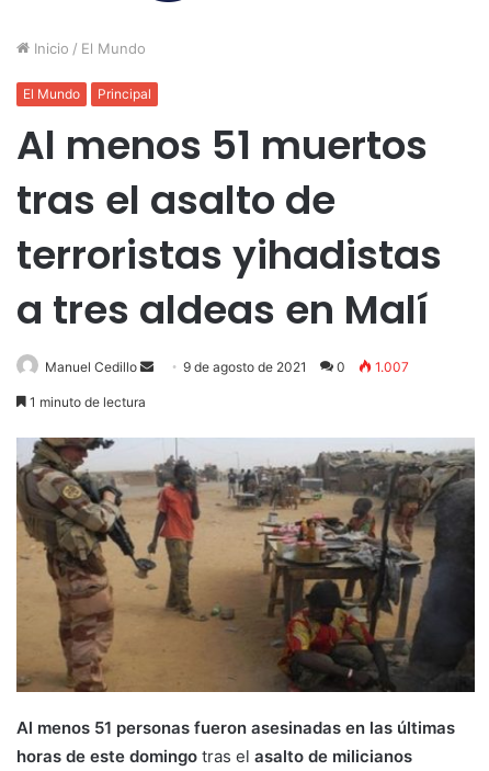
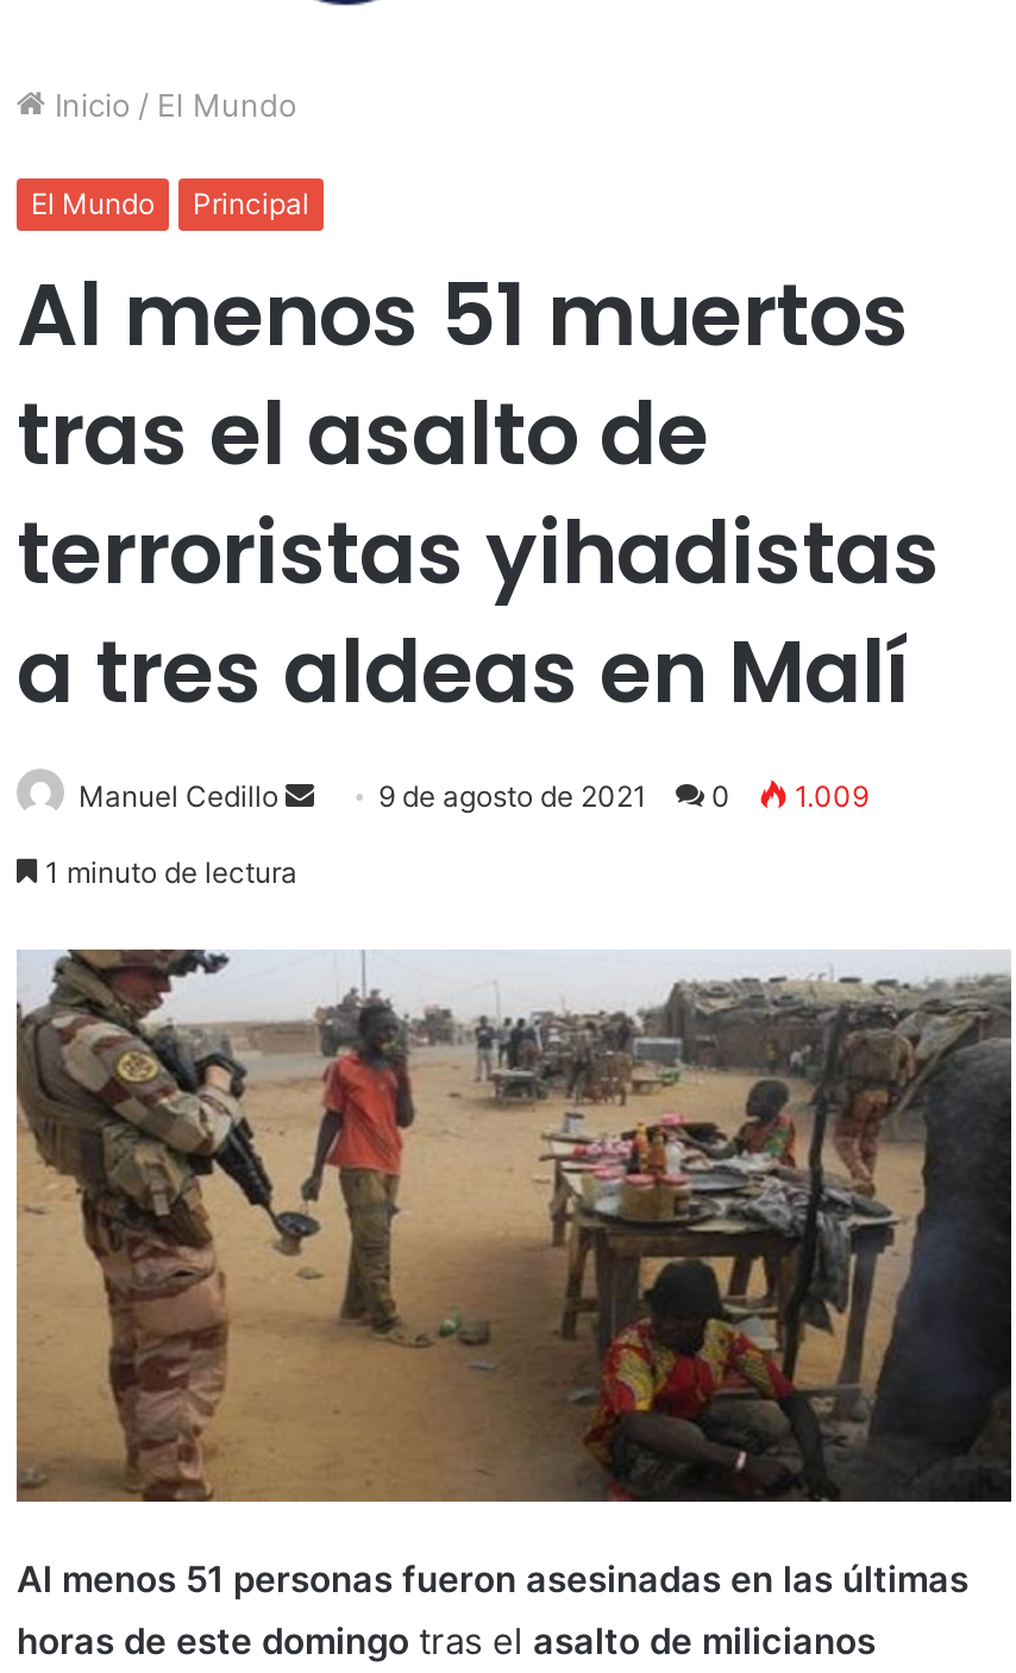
- 1.007
+ 1.009
